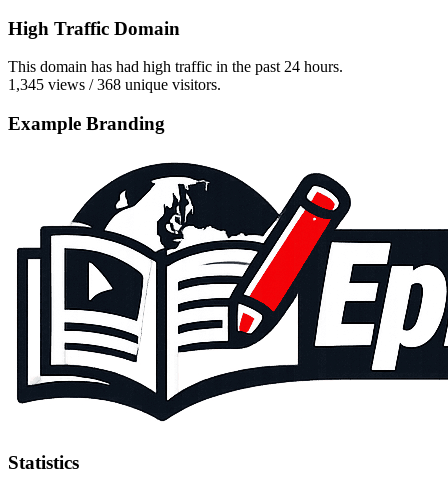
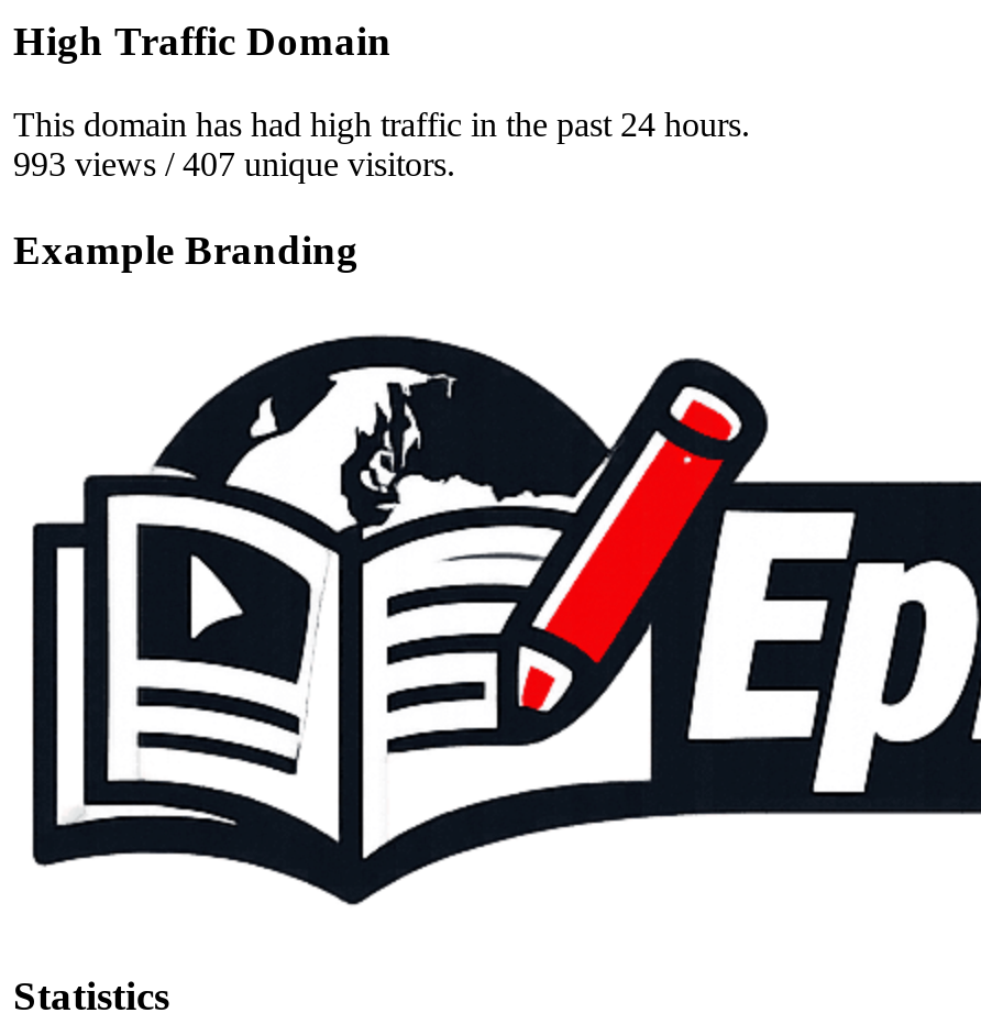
- 1,345 views / 368 unique visitors.
+ 993 views / 407 unique visitors.
